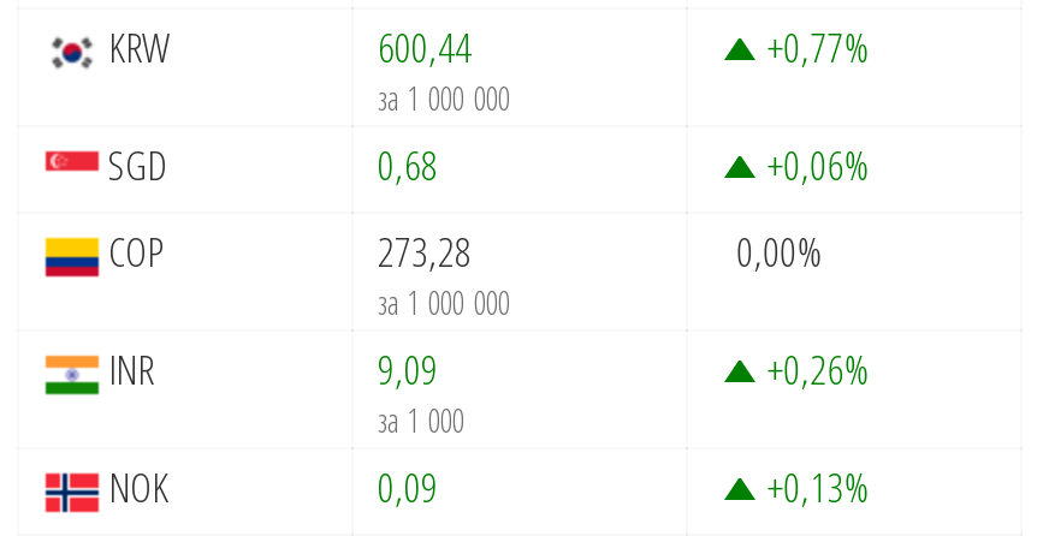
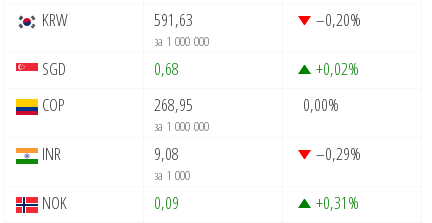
- 600,44
+ 591,63

- +0,77%
+ –0,20%

- +0,06%
+ +0,02%

- 273,28
+ 268,95

- 9,09
+ 9,08

- +0,26%
+ –0,29%

- +0,13%
+ +0,31%
